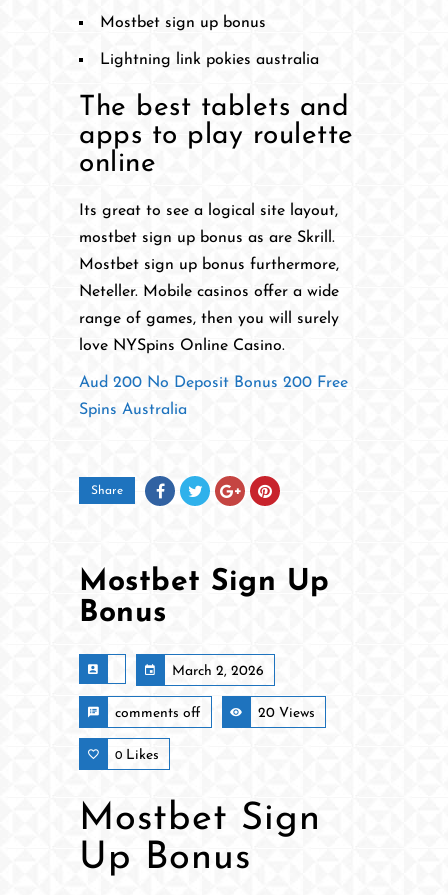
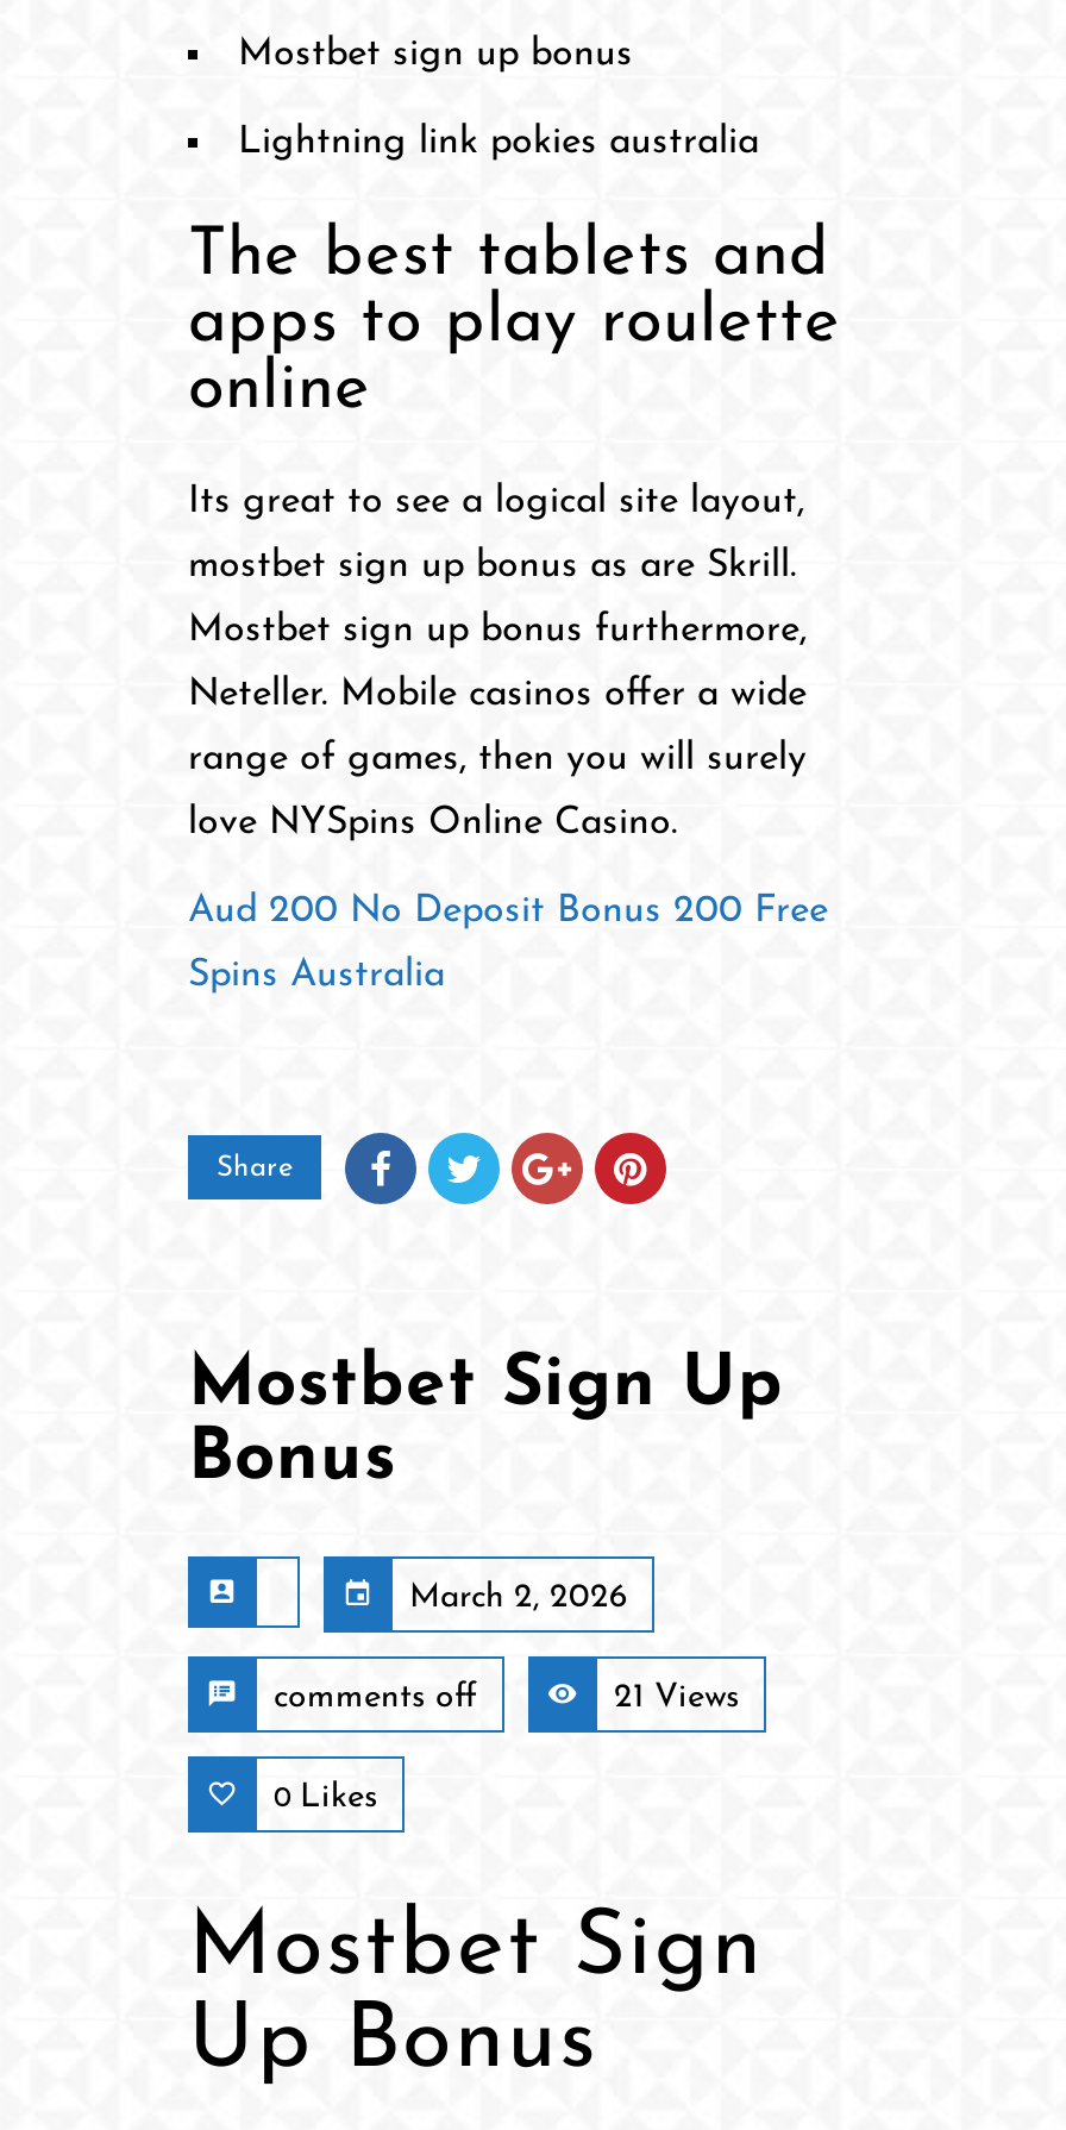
- 20 Views
+ 21 Views
